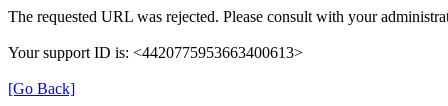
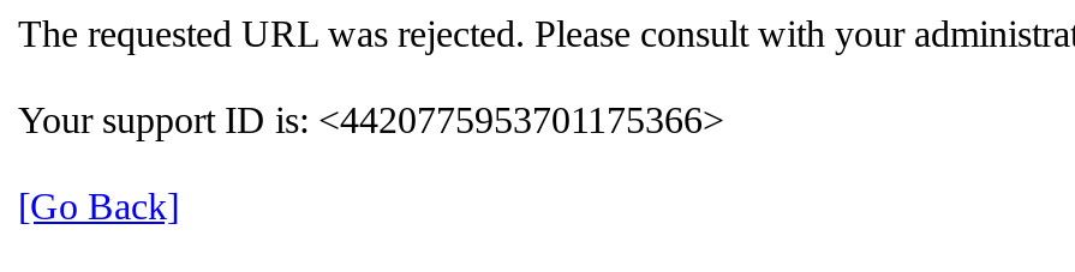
- Your support ID is: <4420775953663400613>
+ Your support ID is: <4420775953701175366>
